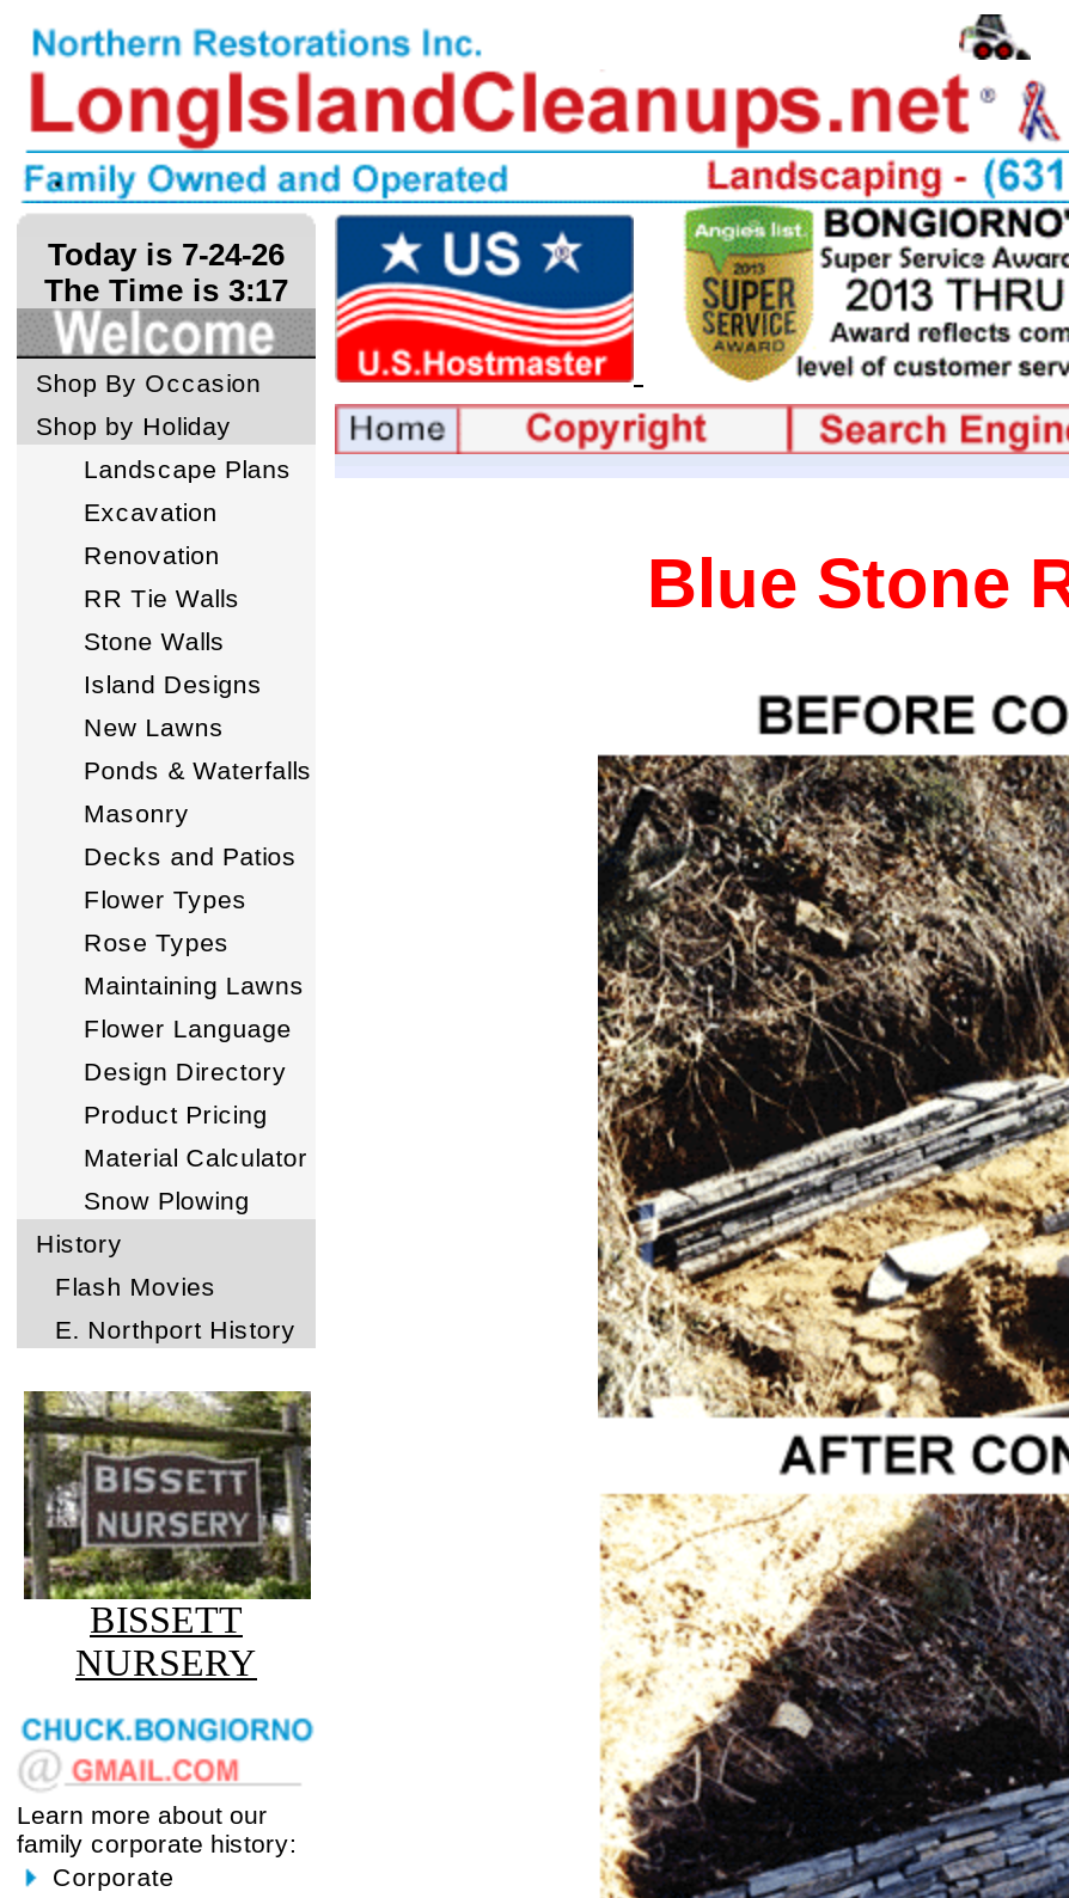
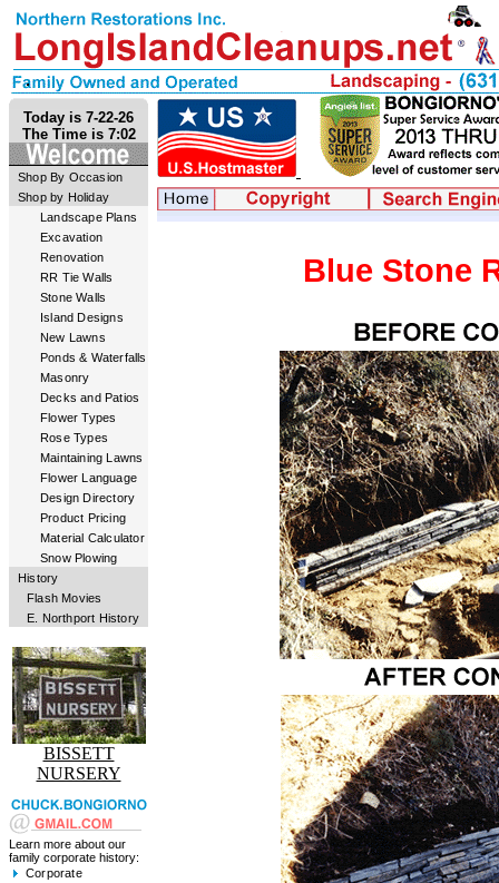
- Today is 7-24-26
+ Today is 7-22-26

- The Time is 3:17
+ The Time is 7:02
